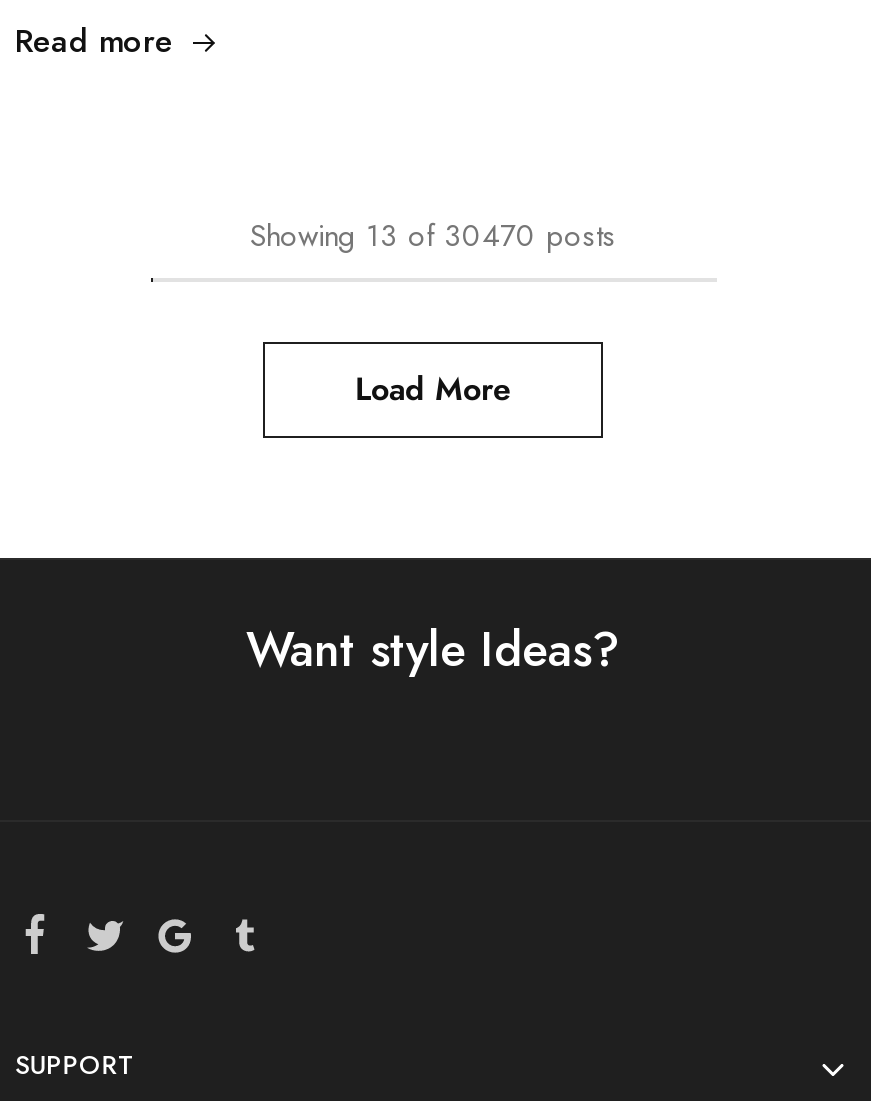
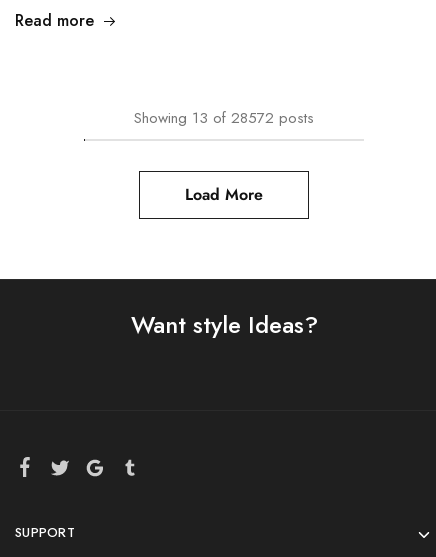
- Showing 13 of 30470 posts
+ Showing 13 of 28572 posts
